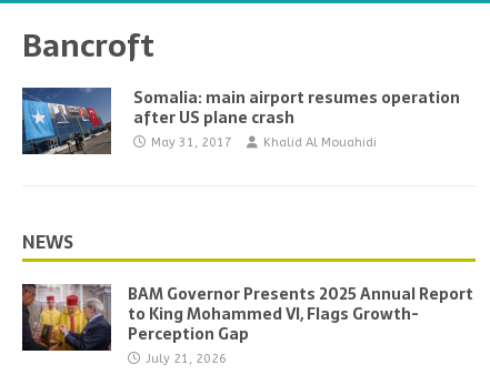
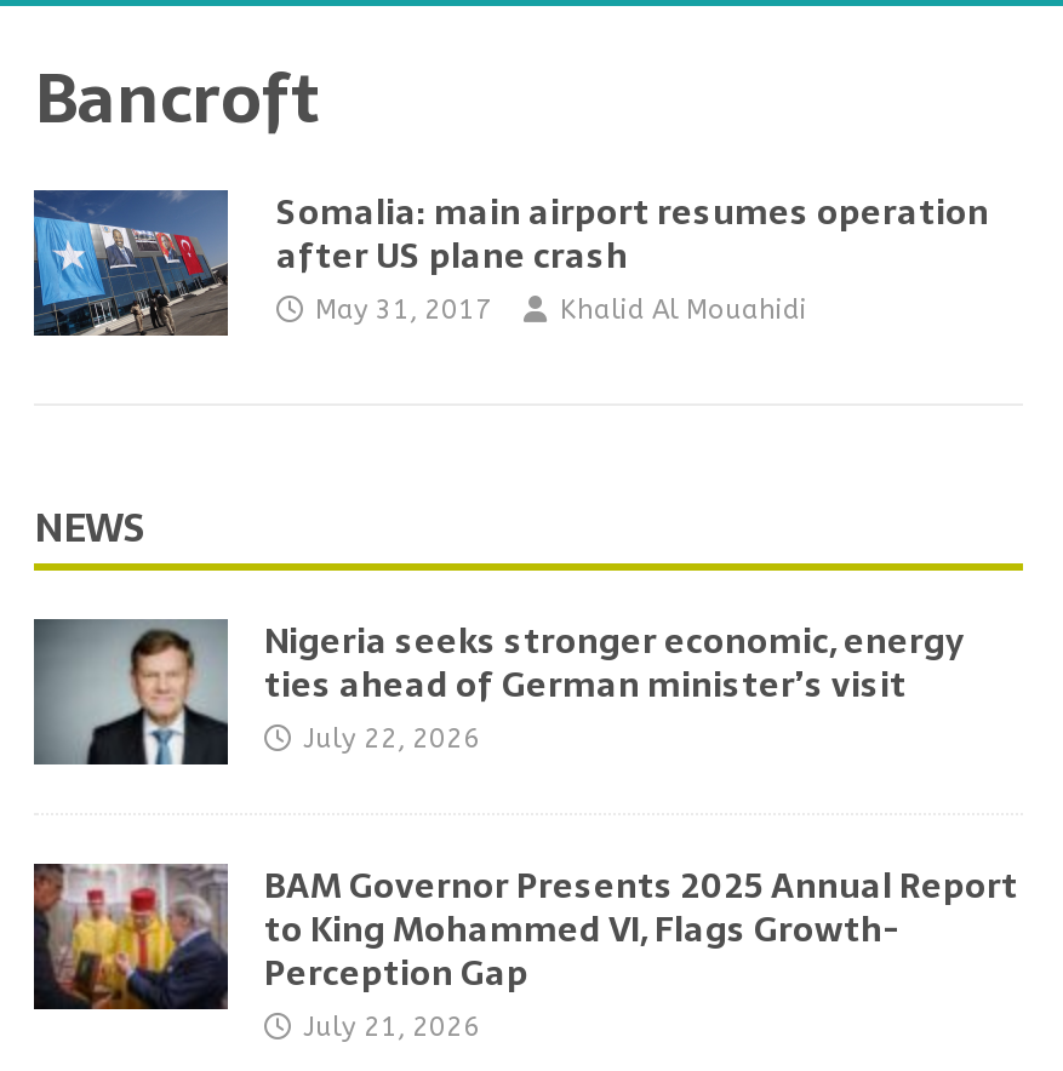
+ [image]
+ Nigeria seeks stronger economic, energy
+ ties ahead of German minister’s visit
+ July 22, 2026
